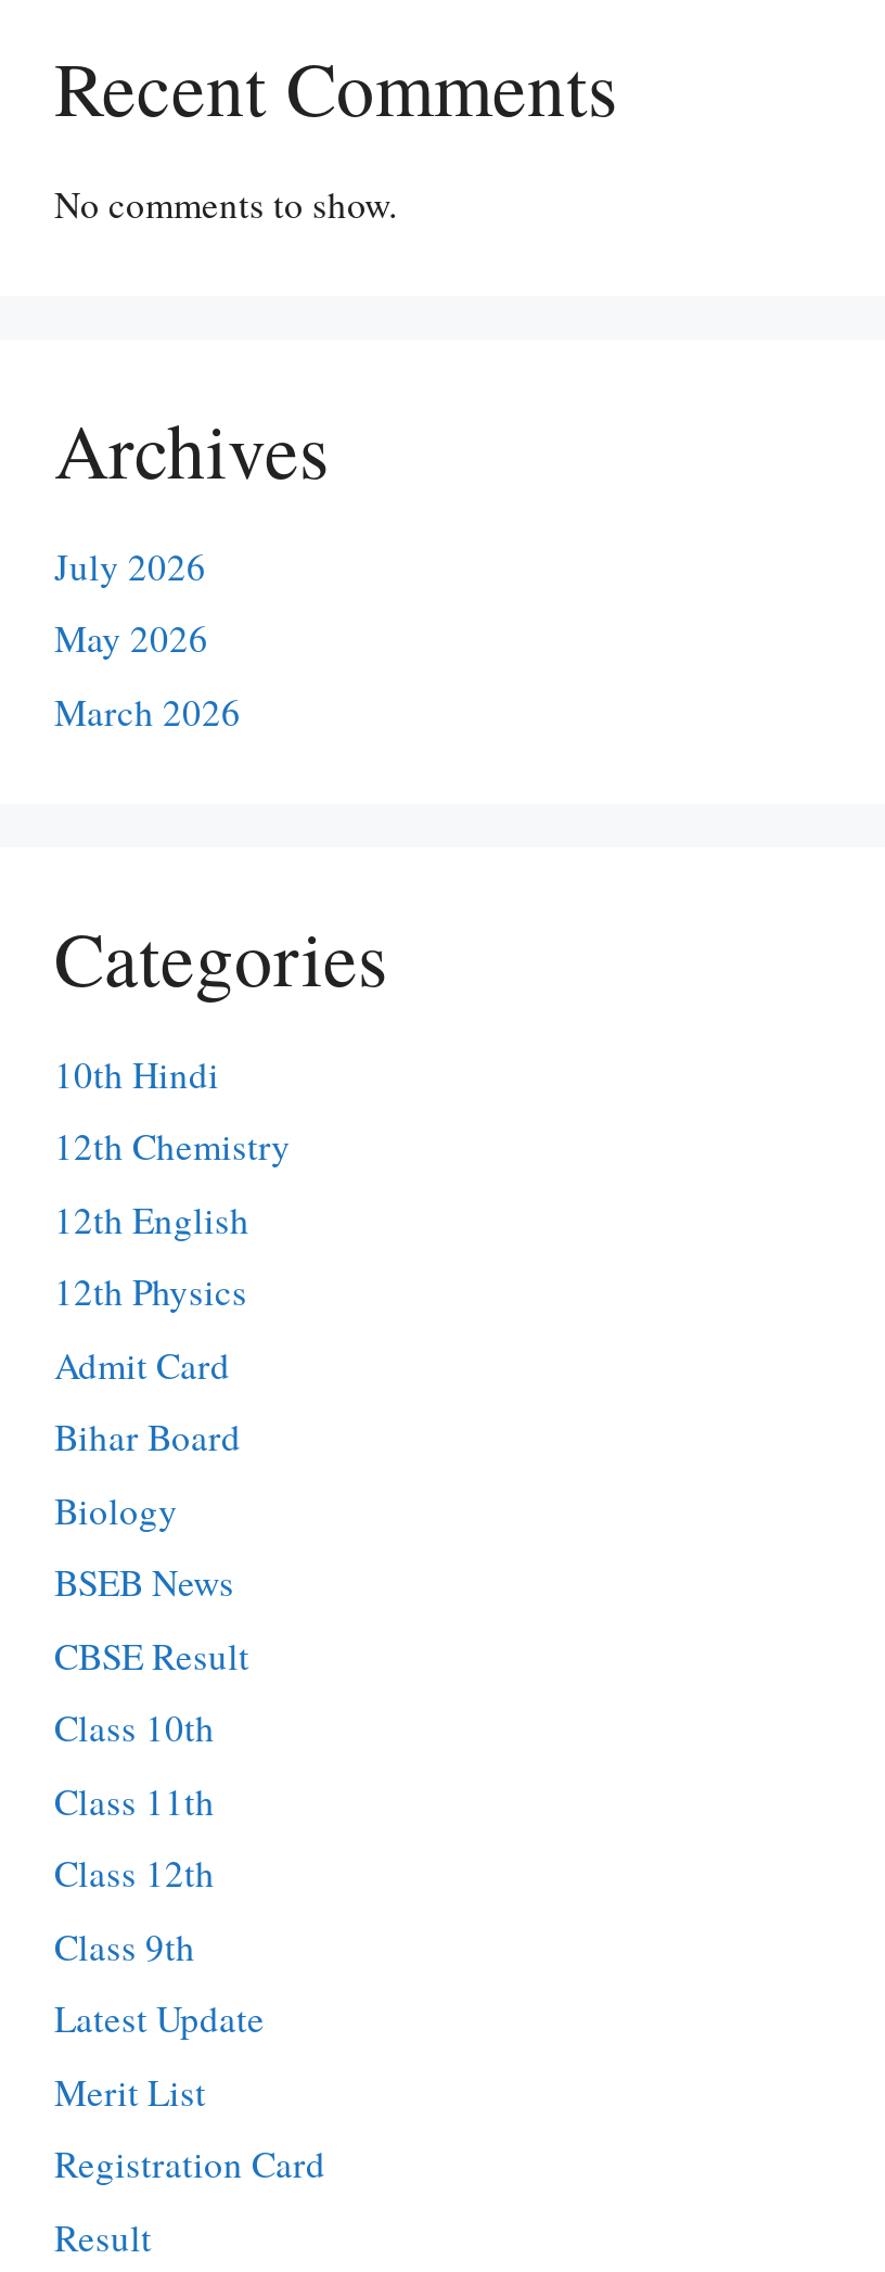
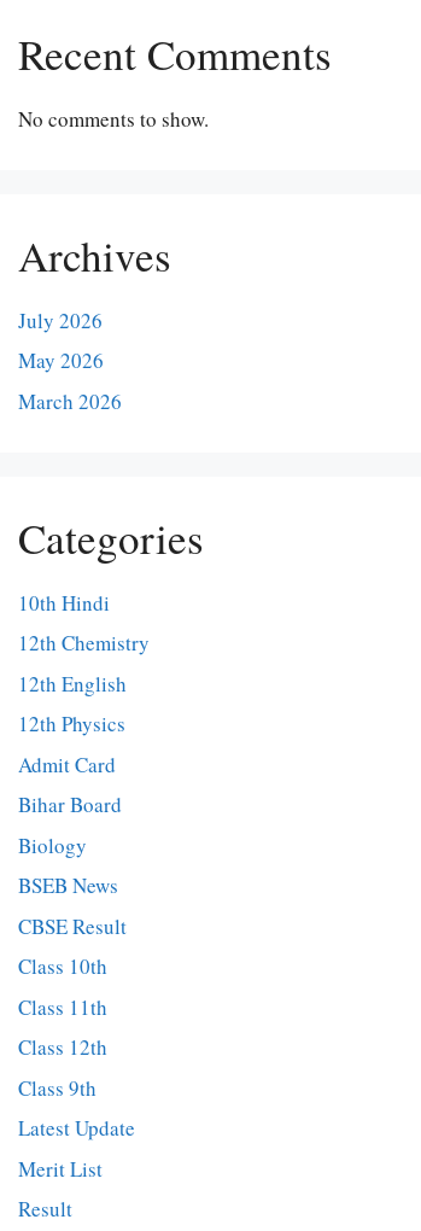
- Registration Card
